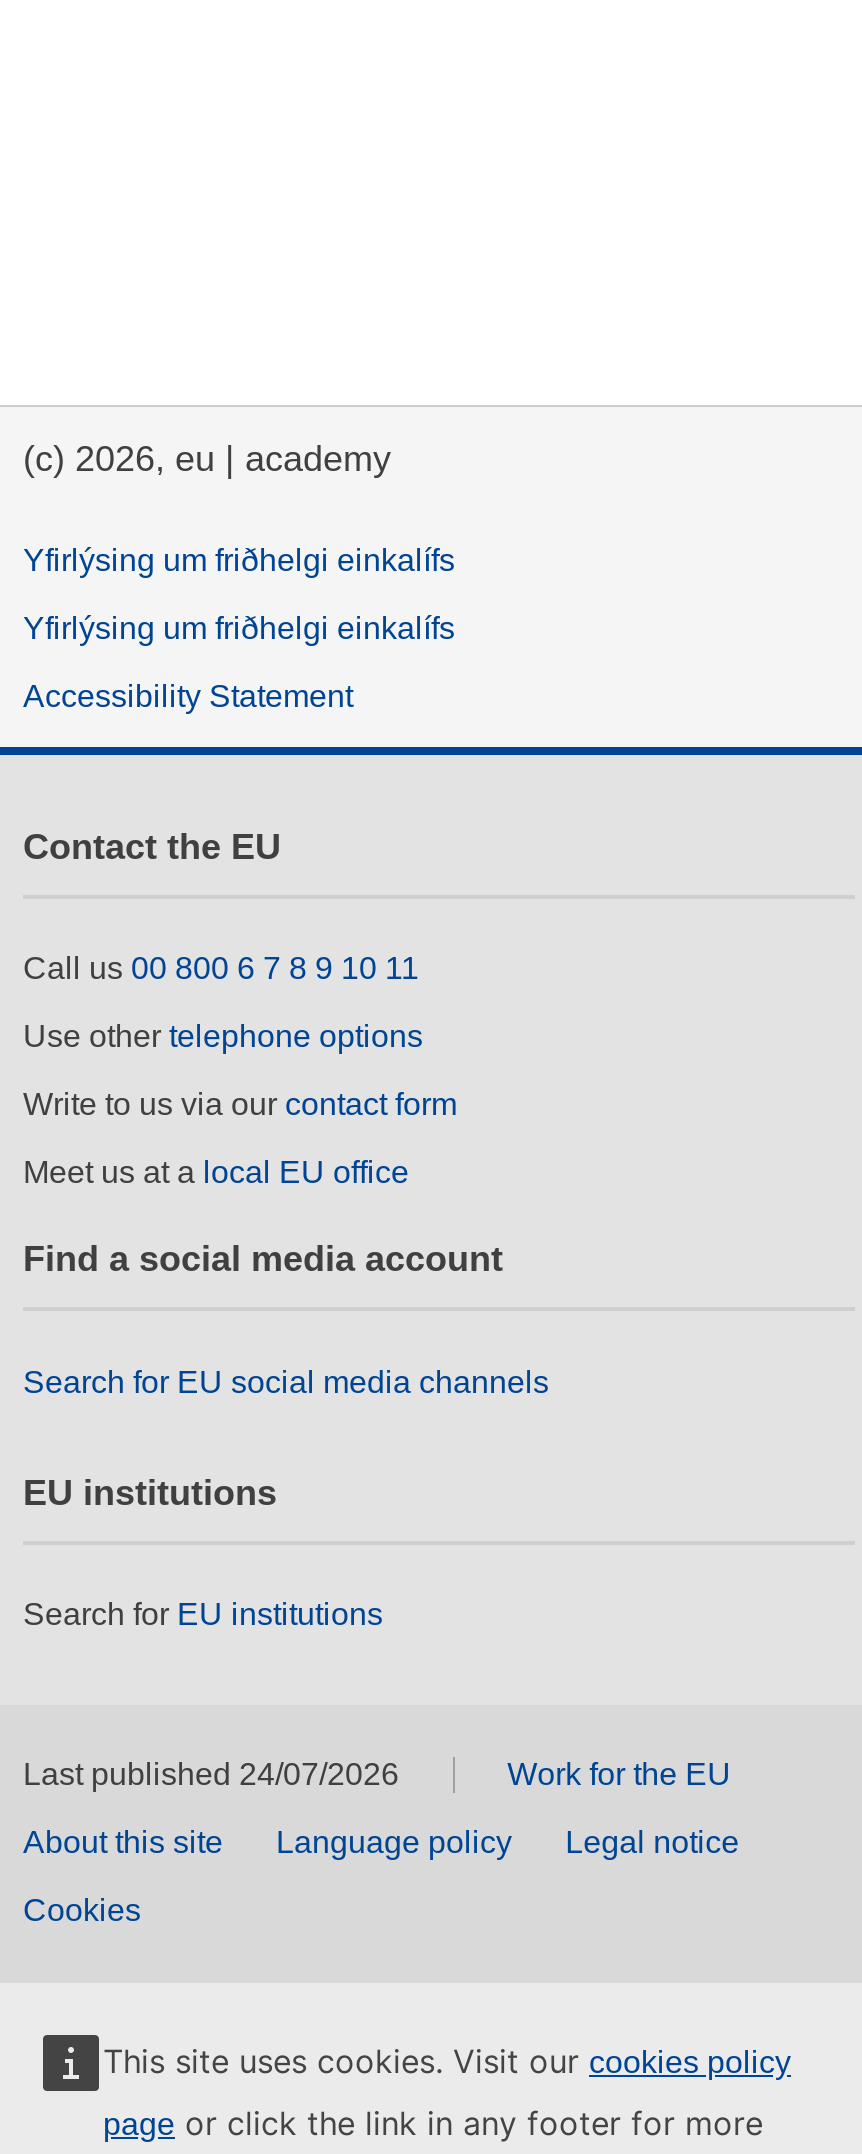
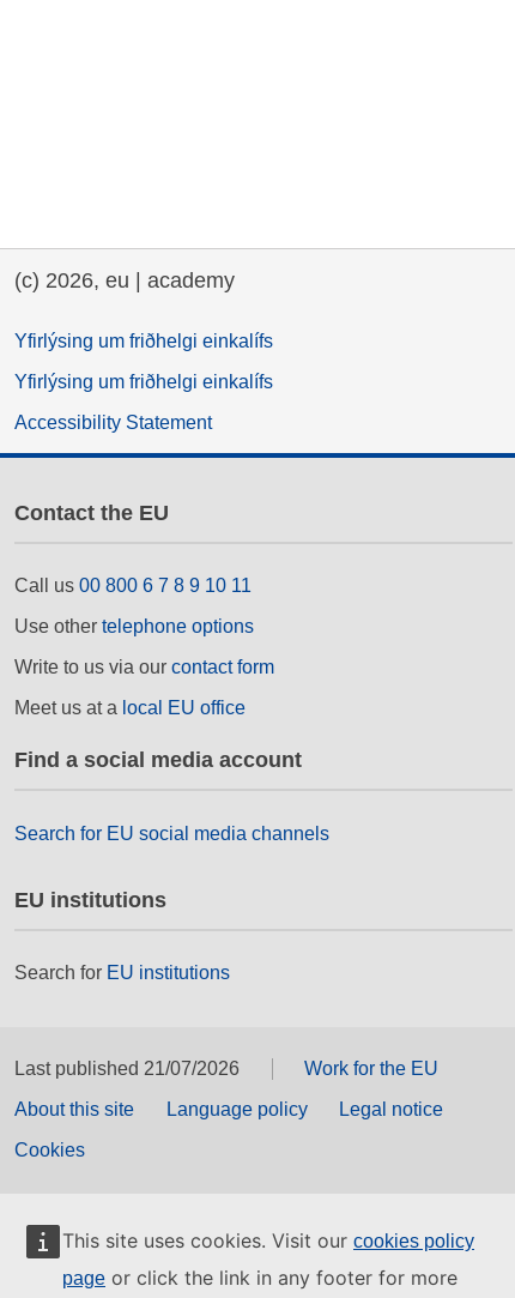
- Last published 24/07/2026
+ Last published 21/07/2026
